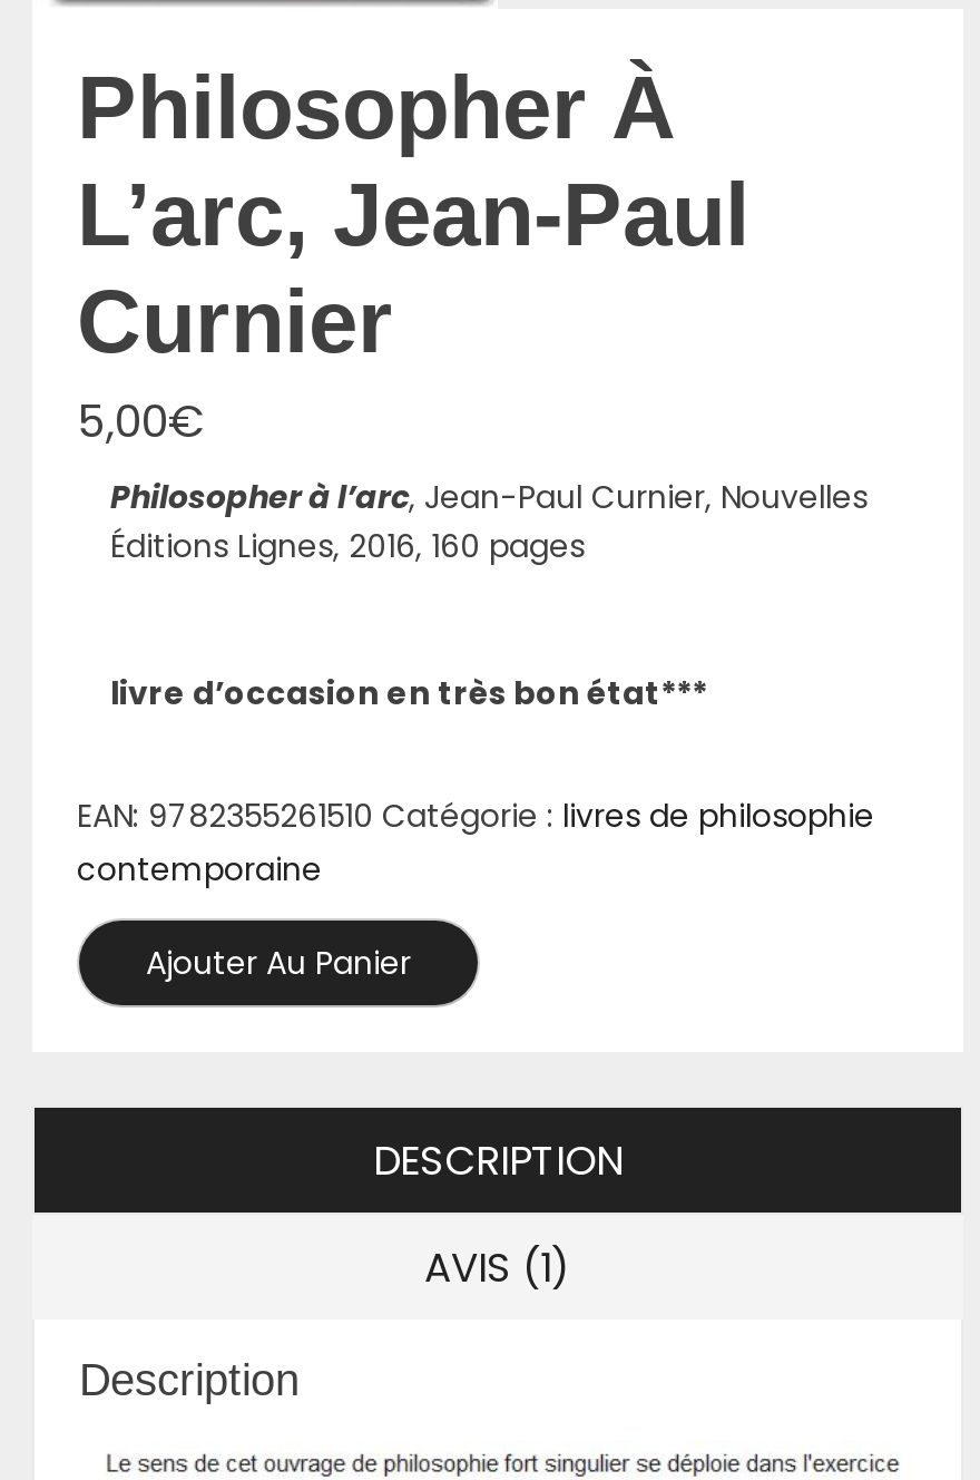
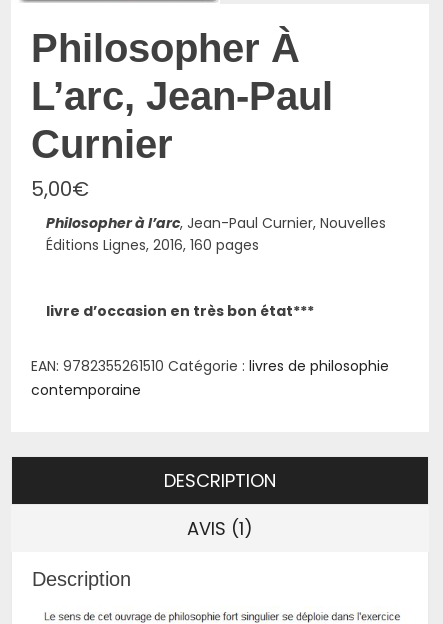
- Ajouter Au Panier
